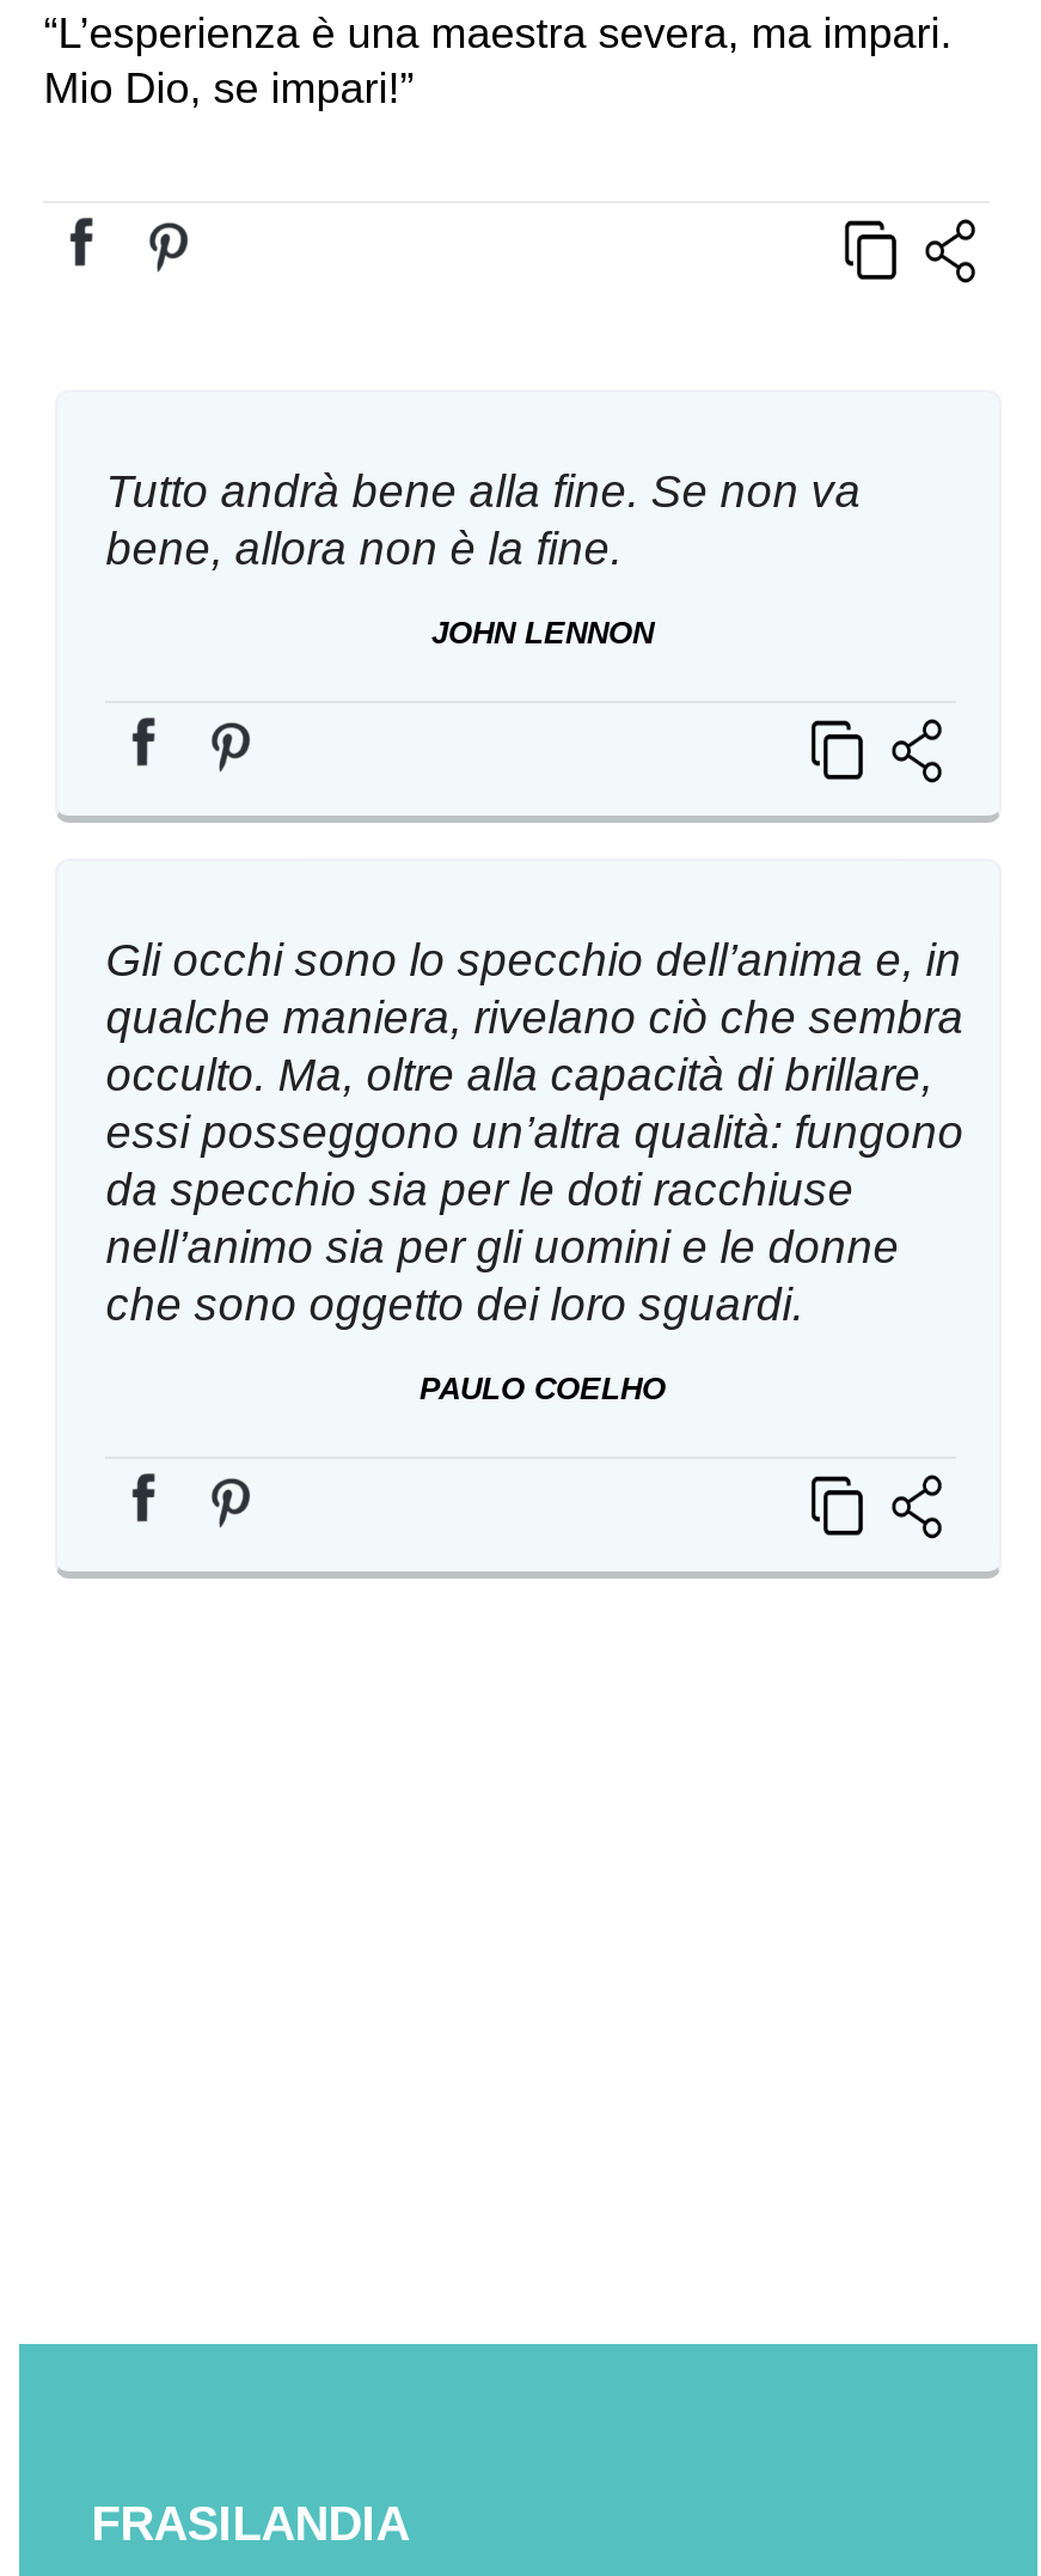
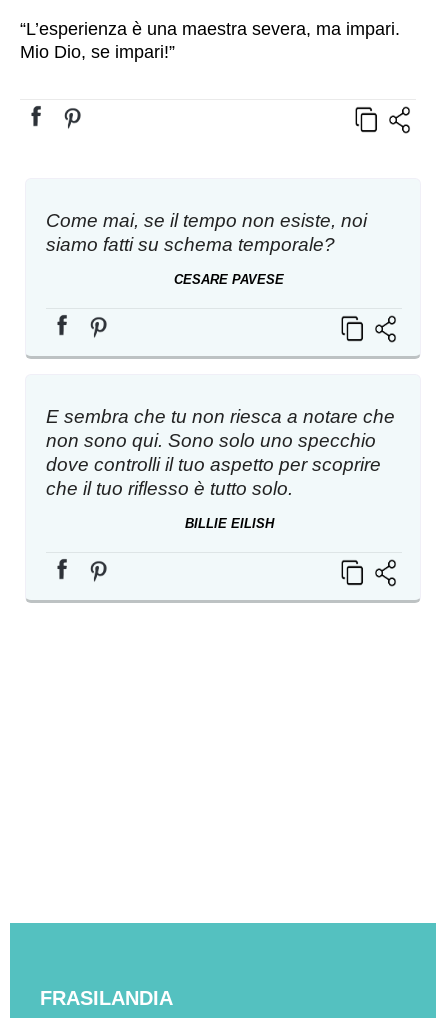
- Tutto andrà bene alla fine. Se non va
- bene, allora non è la fine.
+ Come mai, se il tempo non esiste, noi
+ siamo fatti su schema temporale?

- JOHN LENNON
+ CESARE PAVESE

- Gli occhi sono lo specchio dell’anima e, in
- qualche maniera, rivelano ciò che sembra
- occulto. Ma, oltre alla capacità di brillare,
- essi posseggono un’altra qualità: fungono
- da specchio sia per le doti racchiuse
- nell’animo sia per gli uomini e le donne
- che sono oggetto dei loro sguardi.
+ E sembra che tu non riesca a notare che
+ non sono qui. Sono solo uno specchio
+ dove controlli il tuo aspetto per scoprire
+ che il tuo riflesso è tutto solo.

- PAULO COELHO
+ BILLIE EILISH
